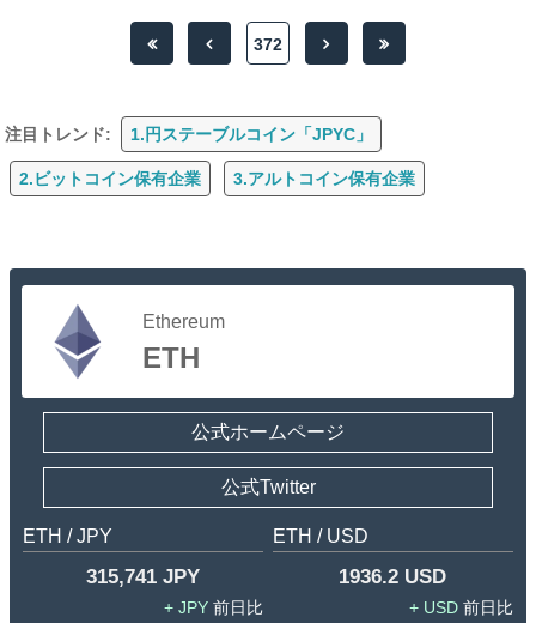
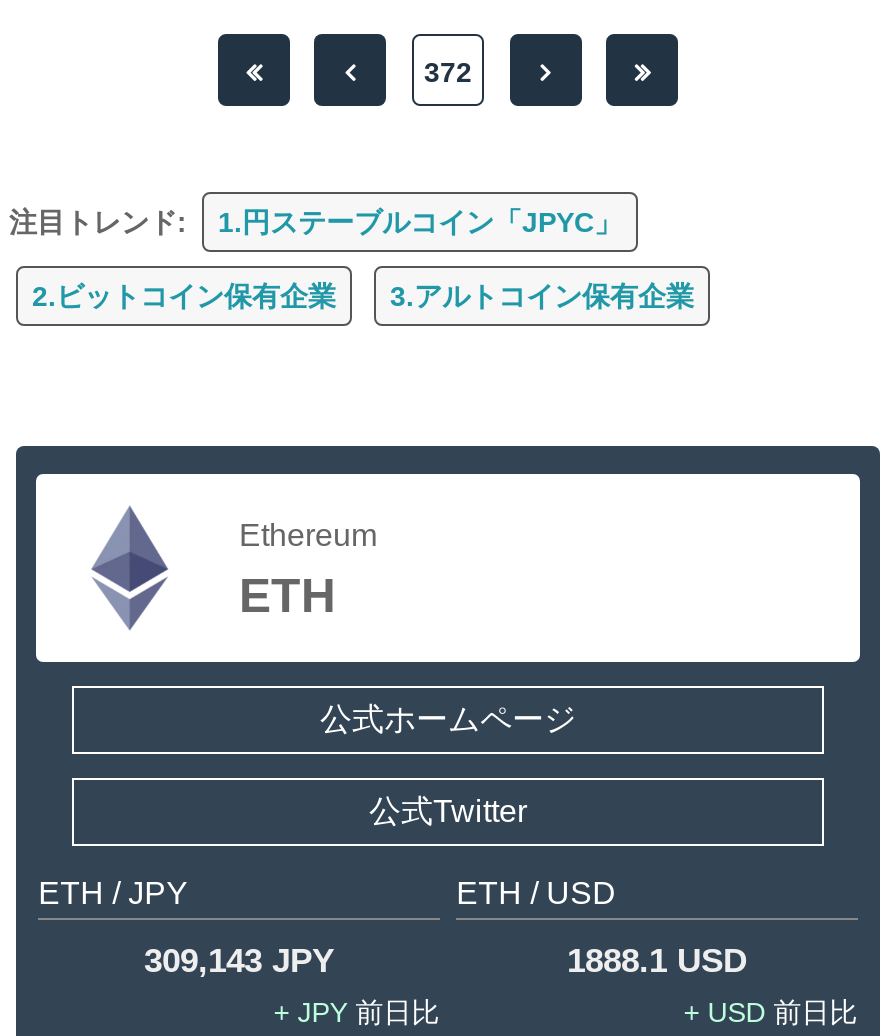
- 315,741 JPY
+ 309,143 JPY

- 1936.2 USD
+ 1888.1 USD
